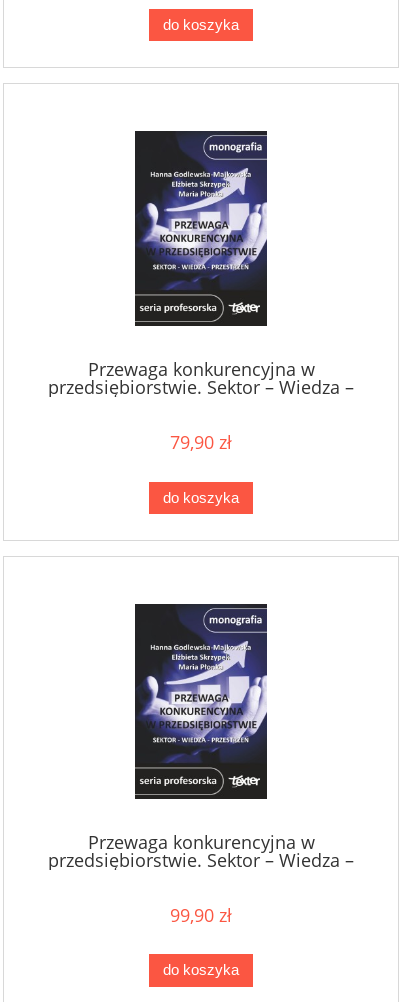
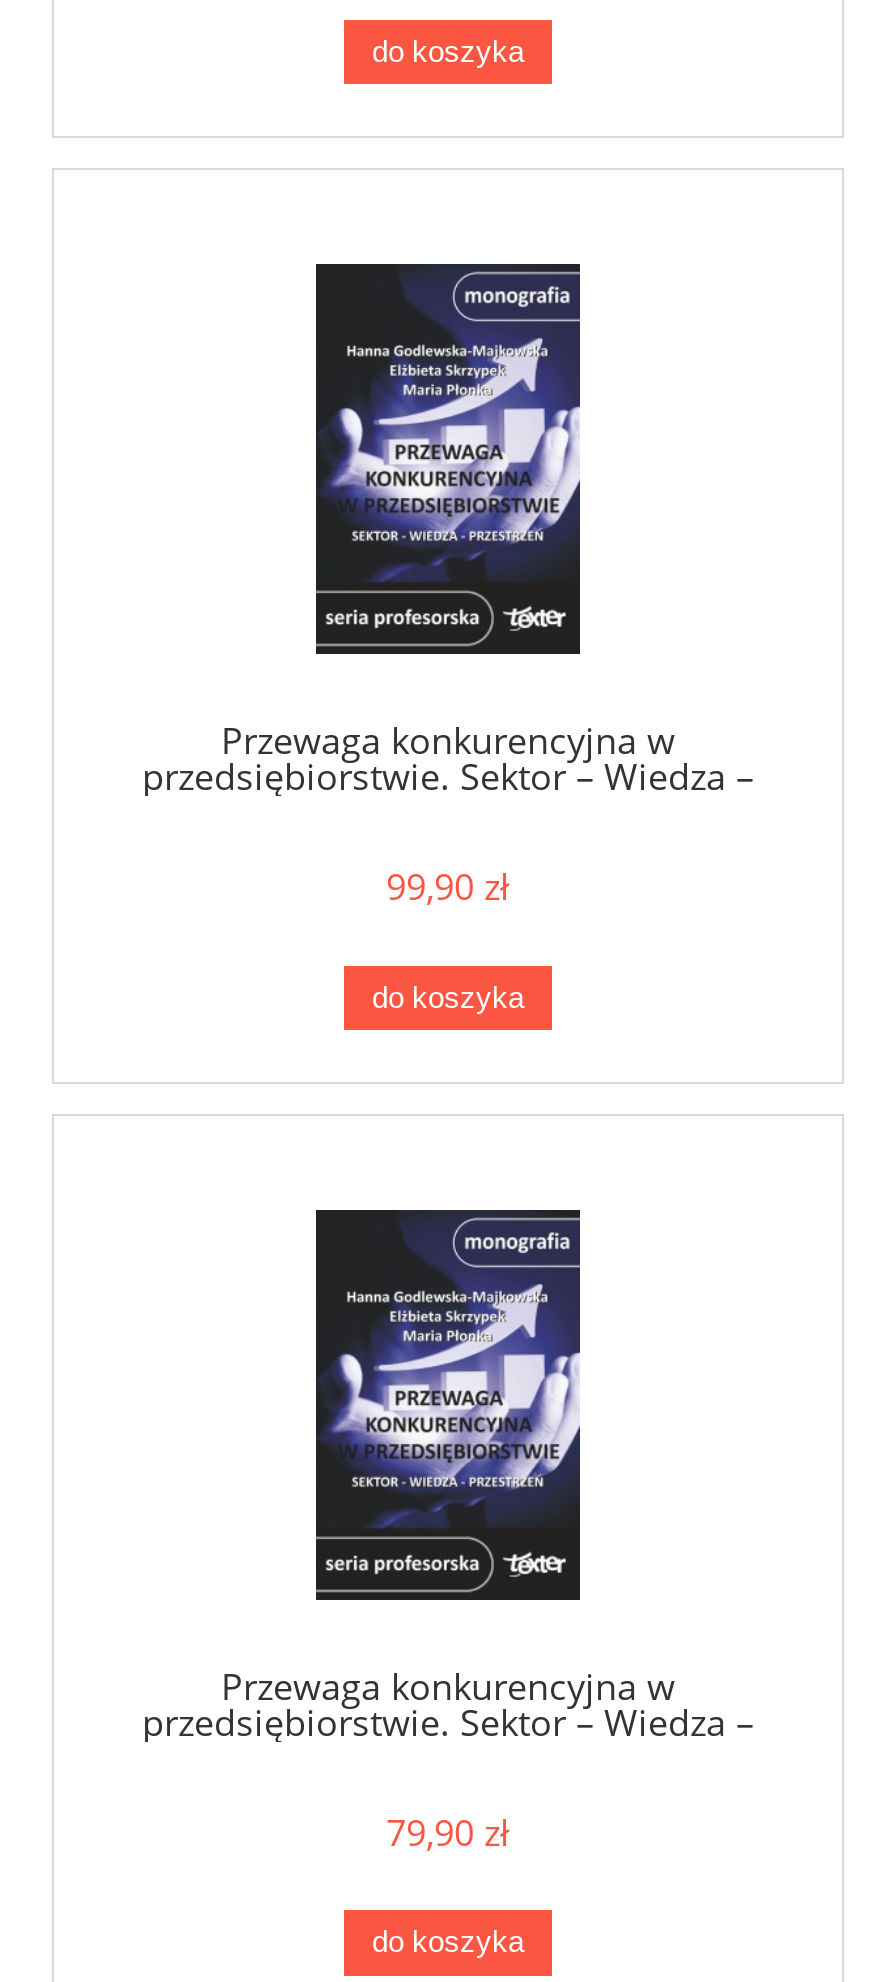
- 79,90 zł
+ 99,90 zł

- 99,90 zł
+ 79,90 zł
